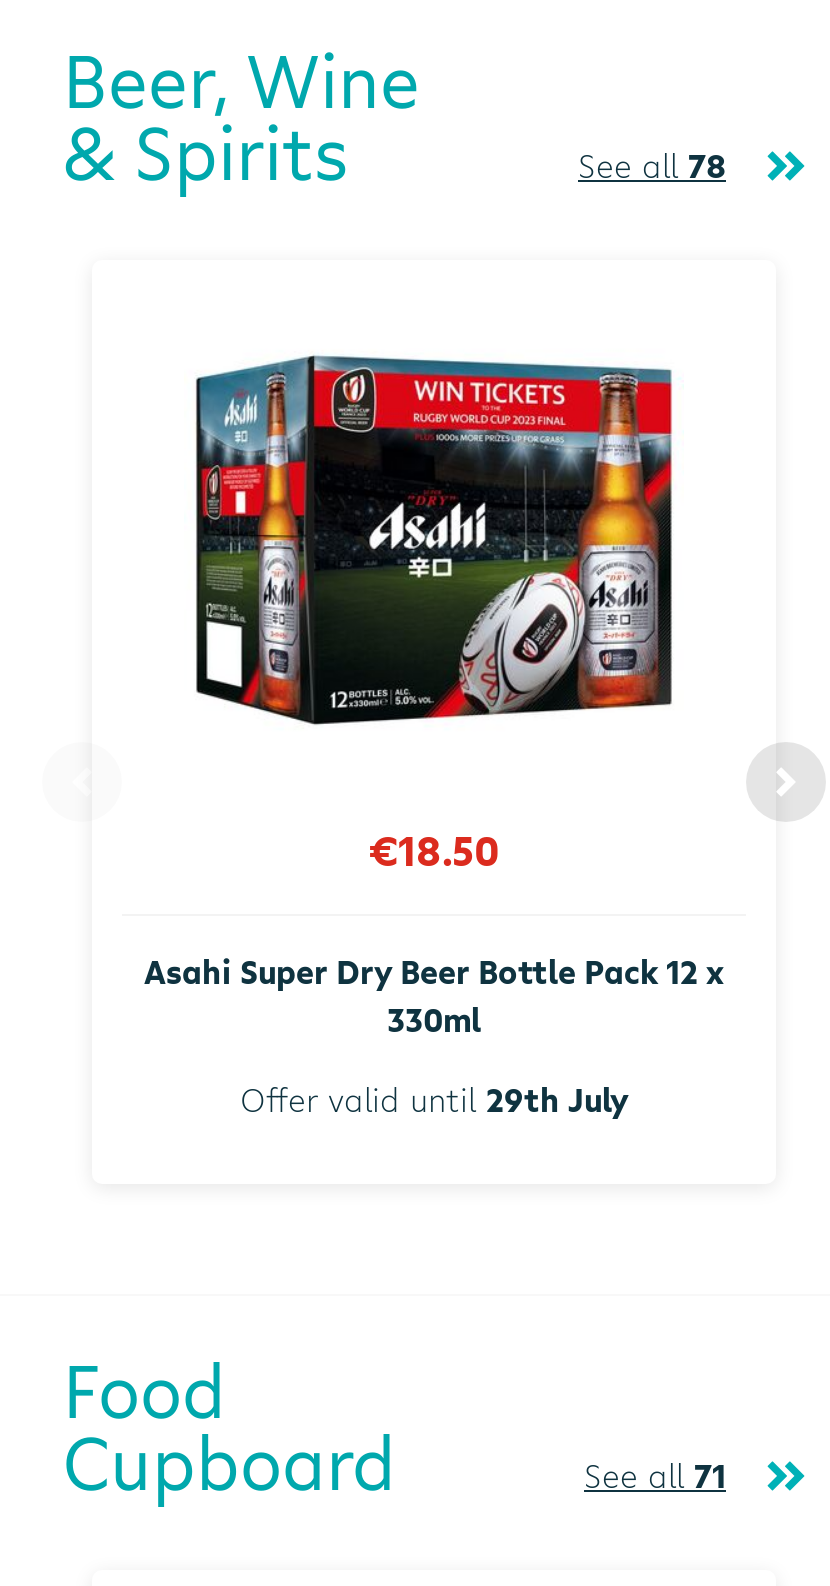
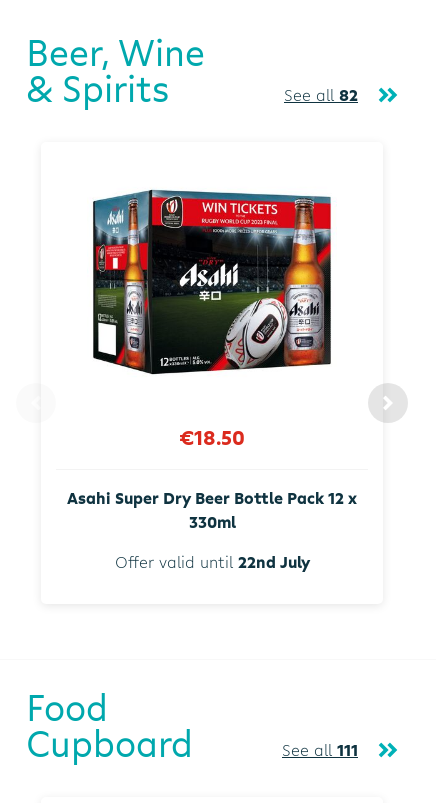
- See all 78
+ See all 82

- Offer valid until 29th July
+ Offer valid until 22nd July

- See all 71
+ See all 111
